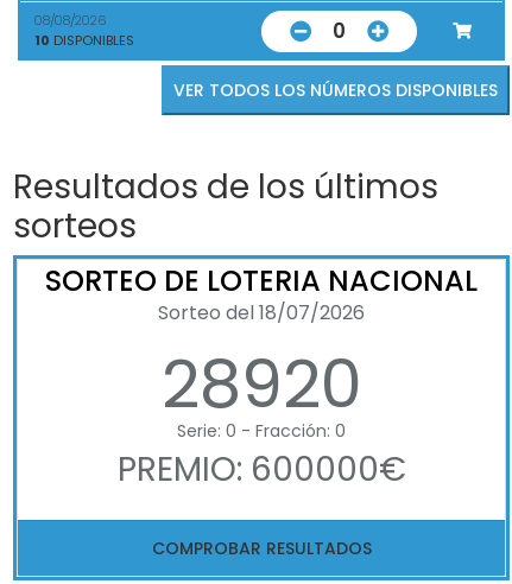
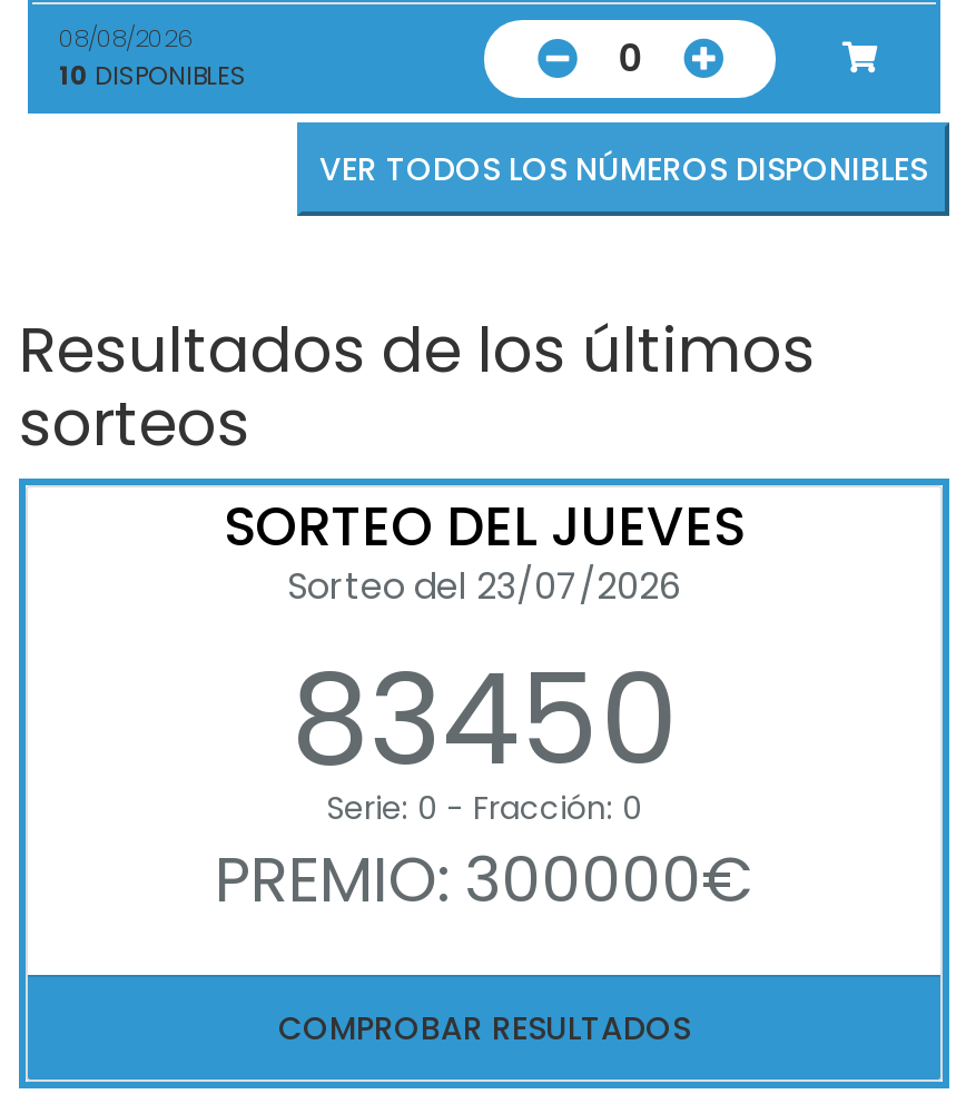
- SORTEO DE LOTERIA NACIONAL
- Sorteo del 18/07/2026
- 28920
+ SORTEO DEL JUEVES
+ Sorteo del 23/07/2026
+ 83450

- PREMIO: 600000€
+ PREMIO: 300000€
